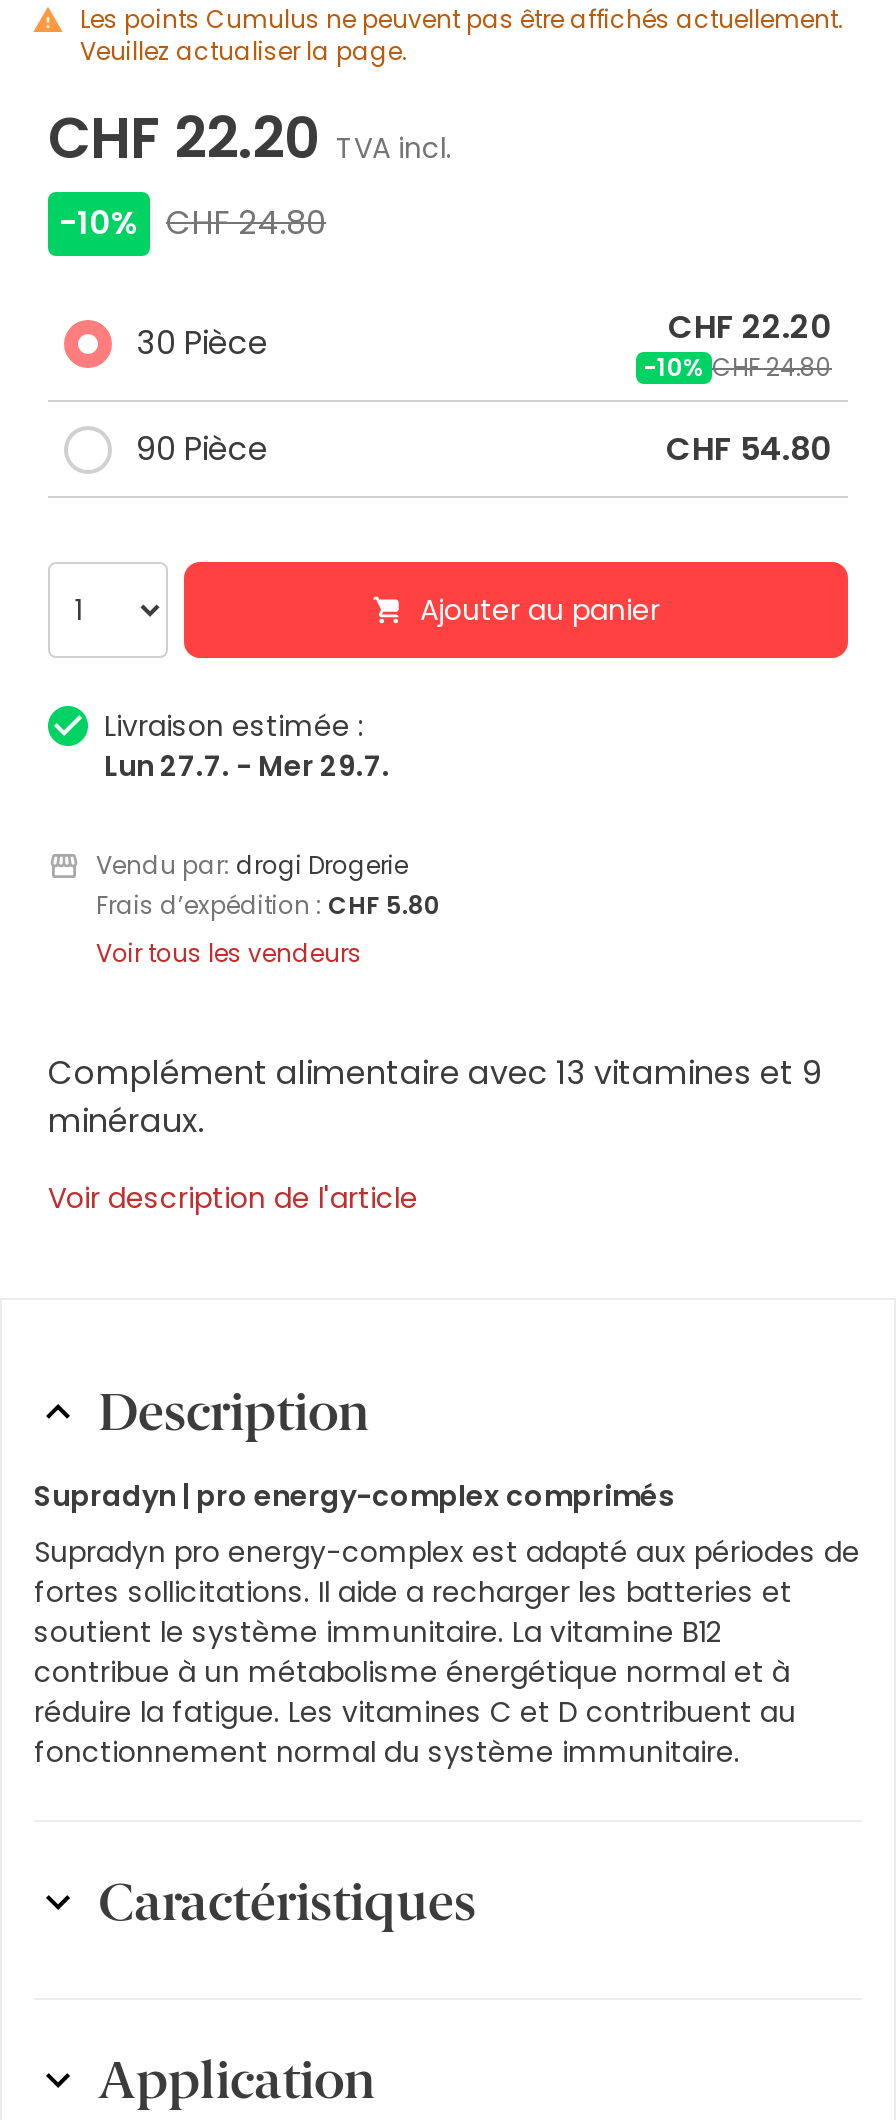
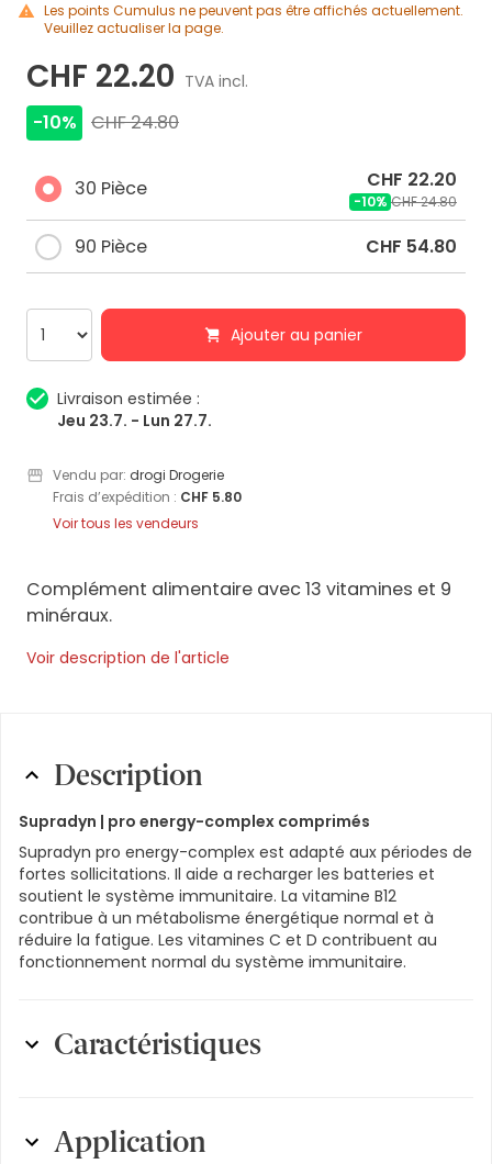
- Lun 27.7. - Mer 29.7.
+ Jeu 23.7. - Lun 27.7.
